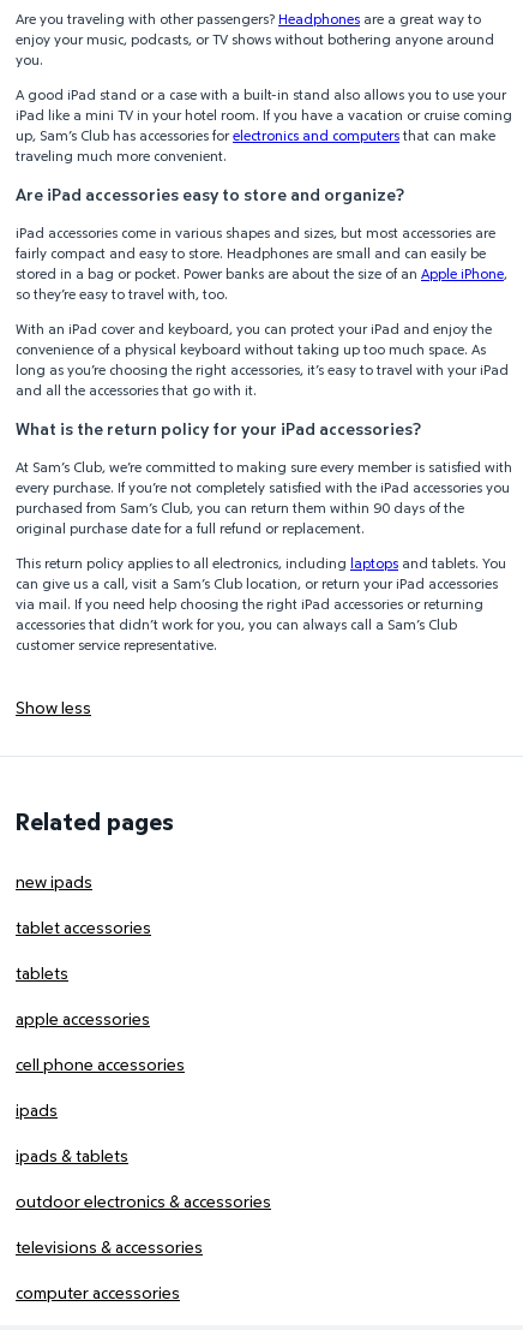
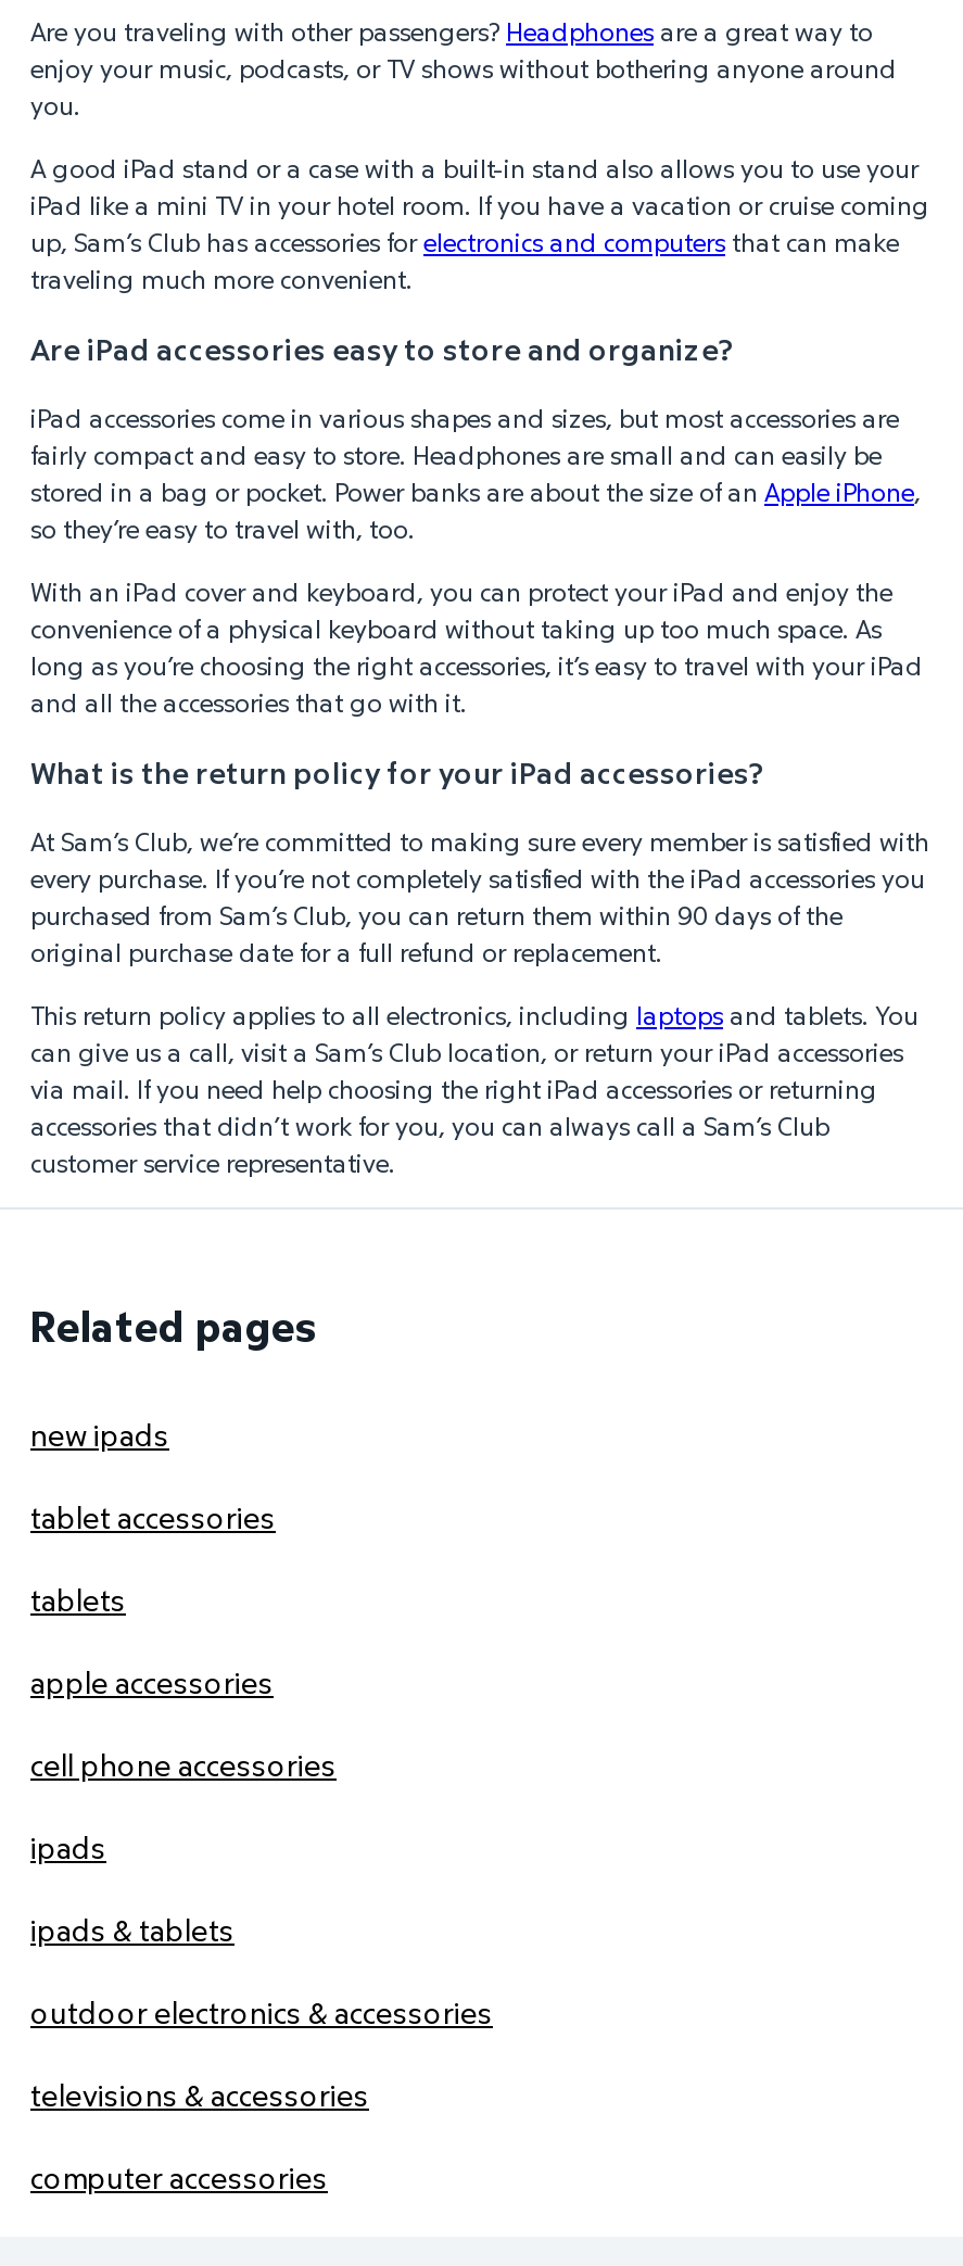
- Show less
